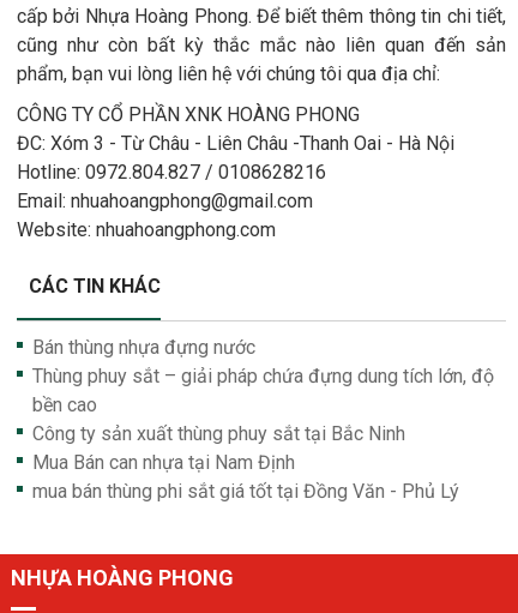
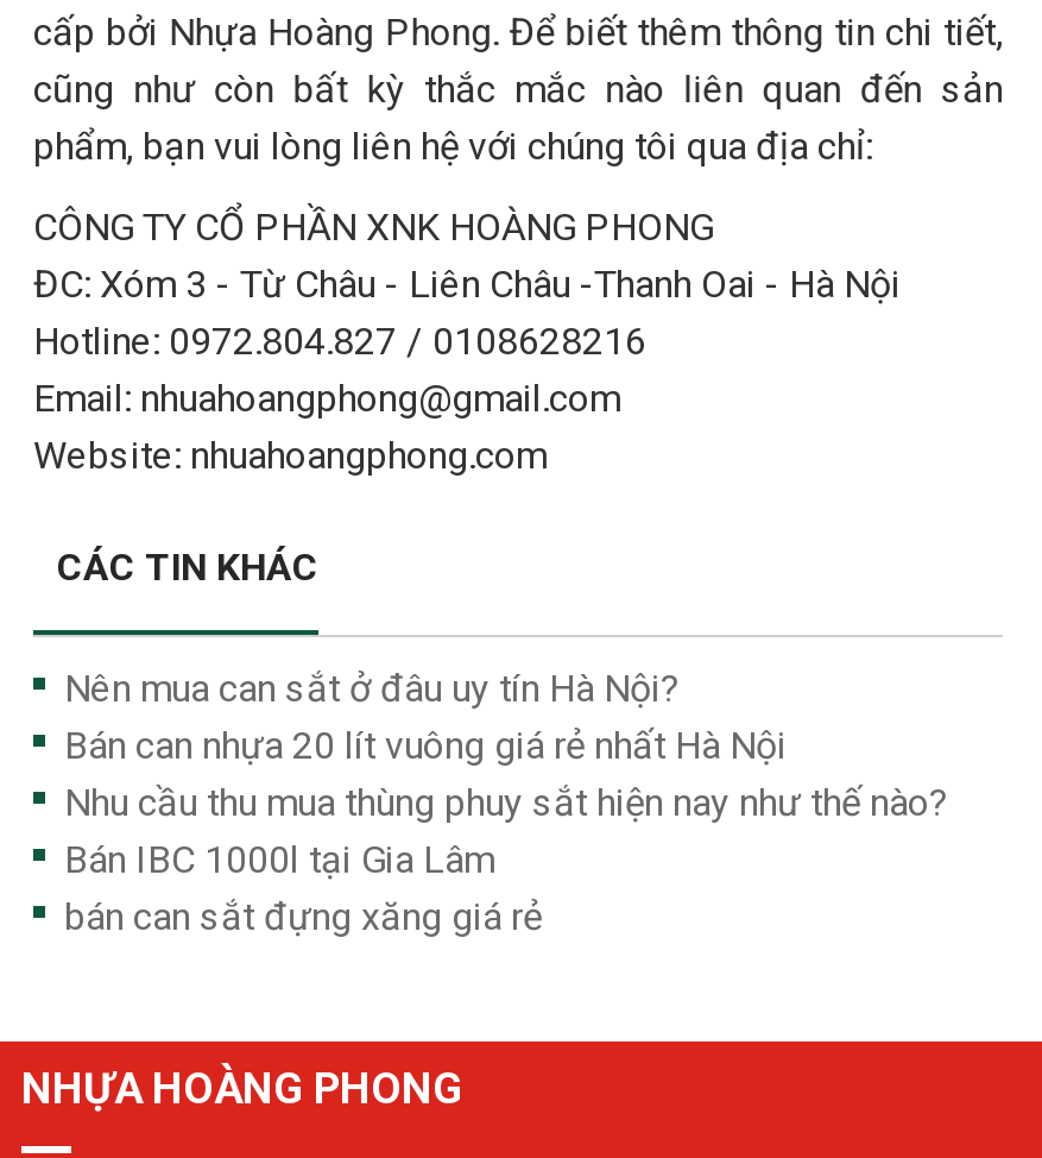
- Bán thùng nhựa đựng nước
- Thùng phuy sắt – giải pháp chứa đựng dung tích lớn, độ
- bền cao
- Công ty sản xuất thùng phuy sắt tại Bắc Ninh
- Mua Bán can nhựa tại Nam Định
- mua bán thùng phi sắt giá tốt tại Đồng Văn - Phủ Lý
+ Nên mua can sắt ở đâu uy tín Hà Nội?
+ Bán can nhựa 20 lít vuông giá rẻ nhất Hà Nội
+ Nhu cầu thu mua thùng phuy sắt hiện nay như thế nào?
+ Bán IBC 1000l tại Gia Lâm
+ bán can sắt đựng xăng giá rẻ
